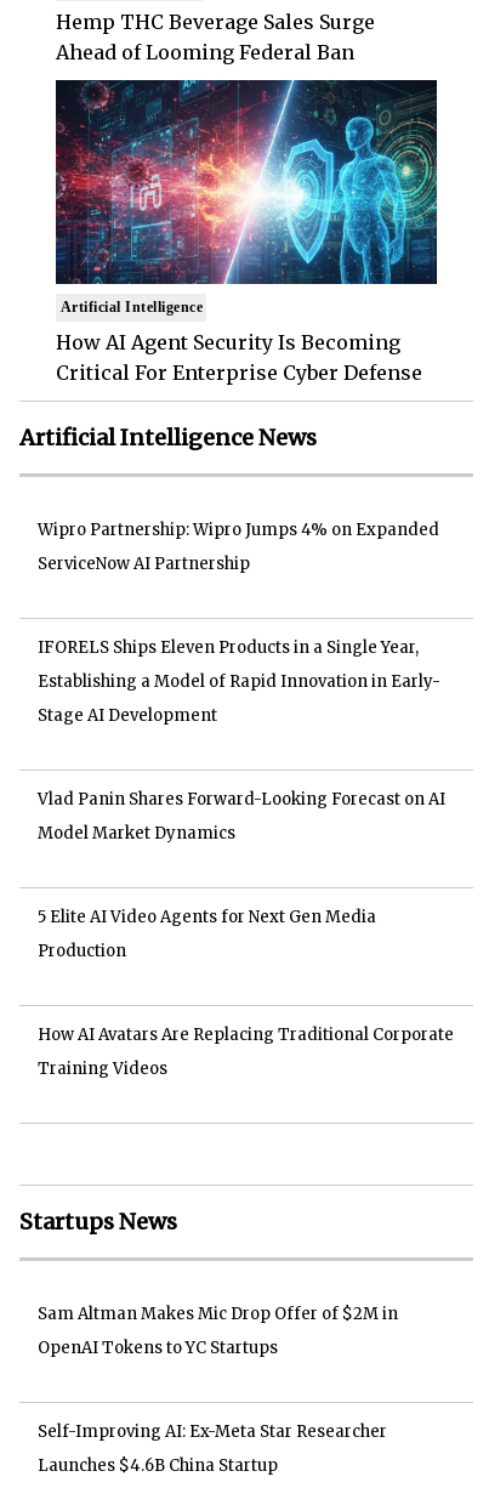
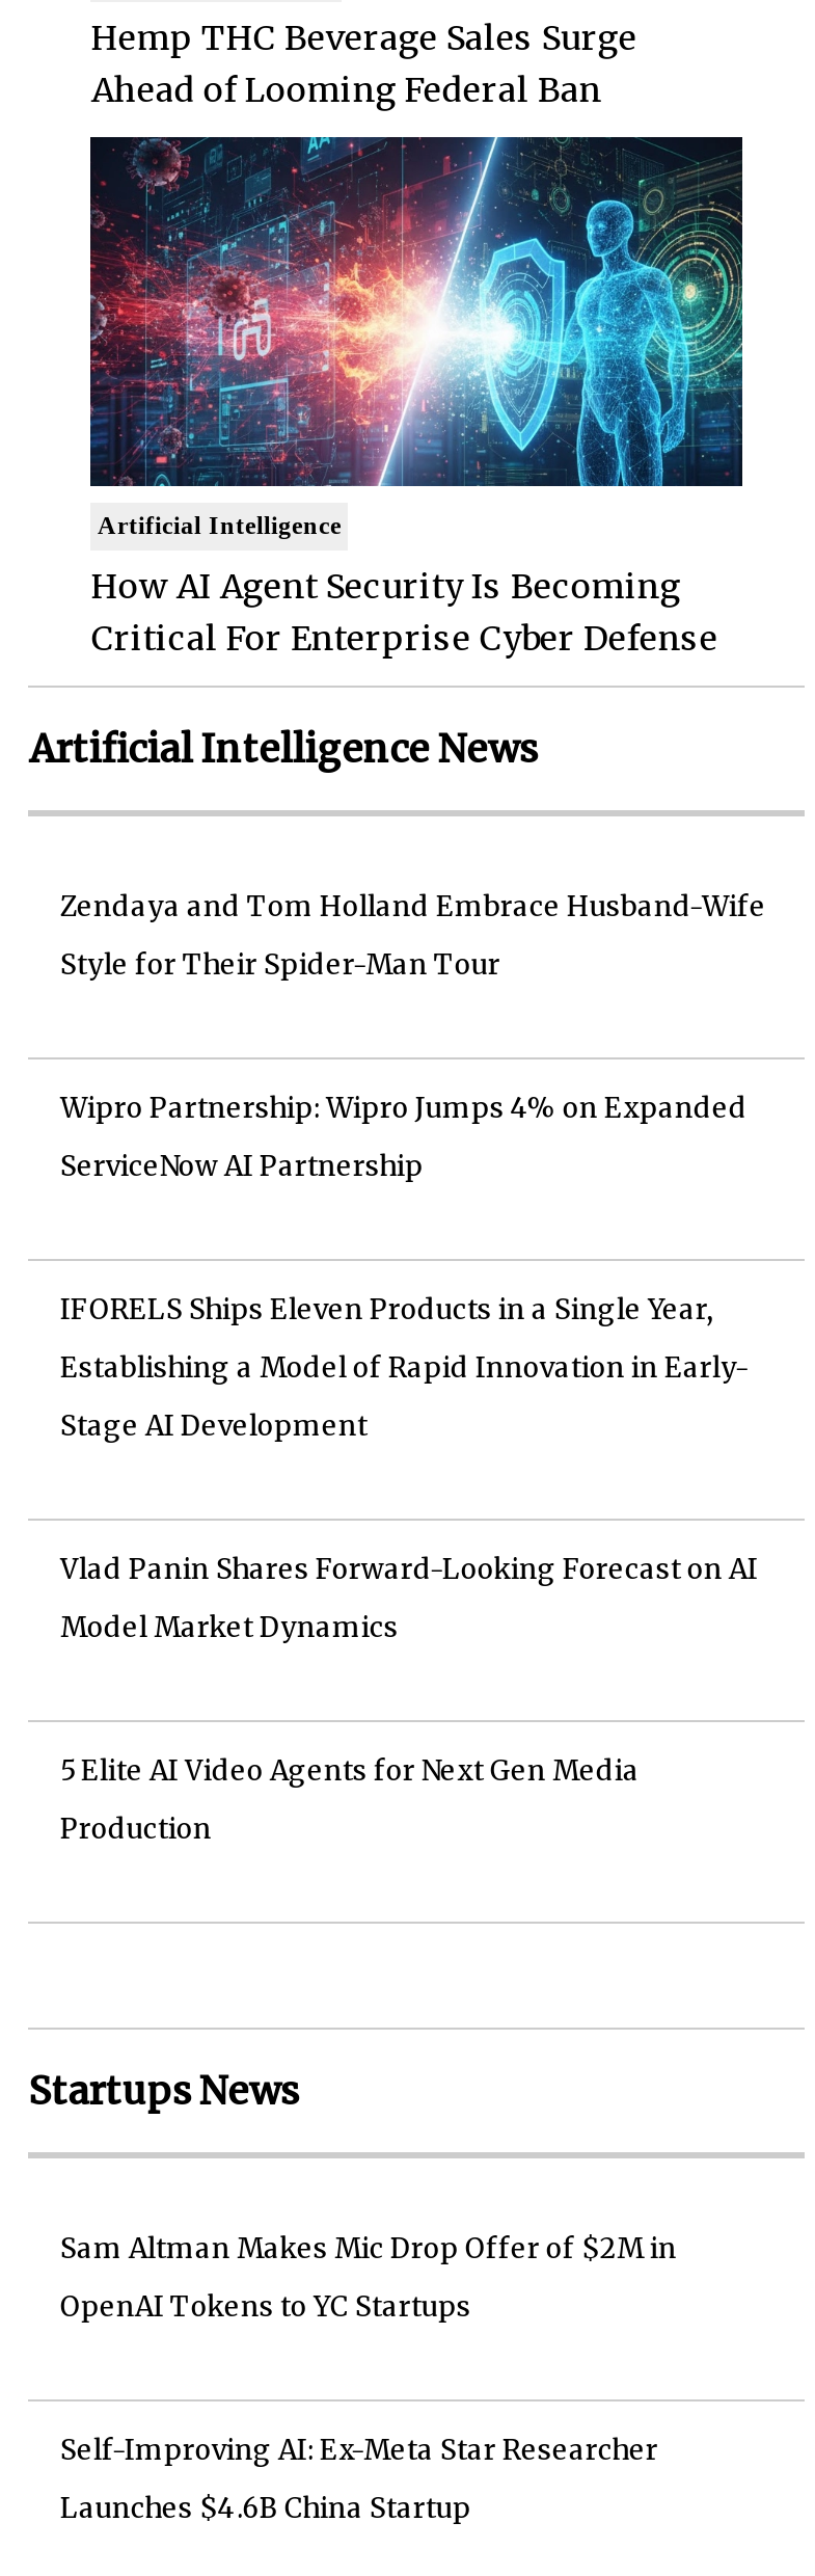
+ Zendaya and Tom Holland Embrace Husband-Wife
+ Style for Their Spider-Man Tour

moved down: Wipro Partnership: Wipro Jumps 4% on Expanded | ServiceNow AI Partnership | IFORELS Ships Eleven Products in a Single Year, | ... | 5 Elite AI Video Agents for Next Gen Media | Production

- How AI Avatars Are Replacing Traditional Corporate
- Training Videos
